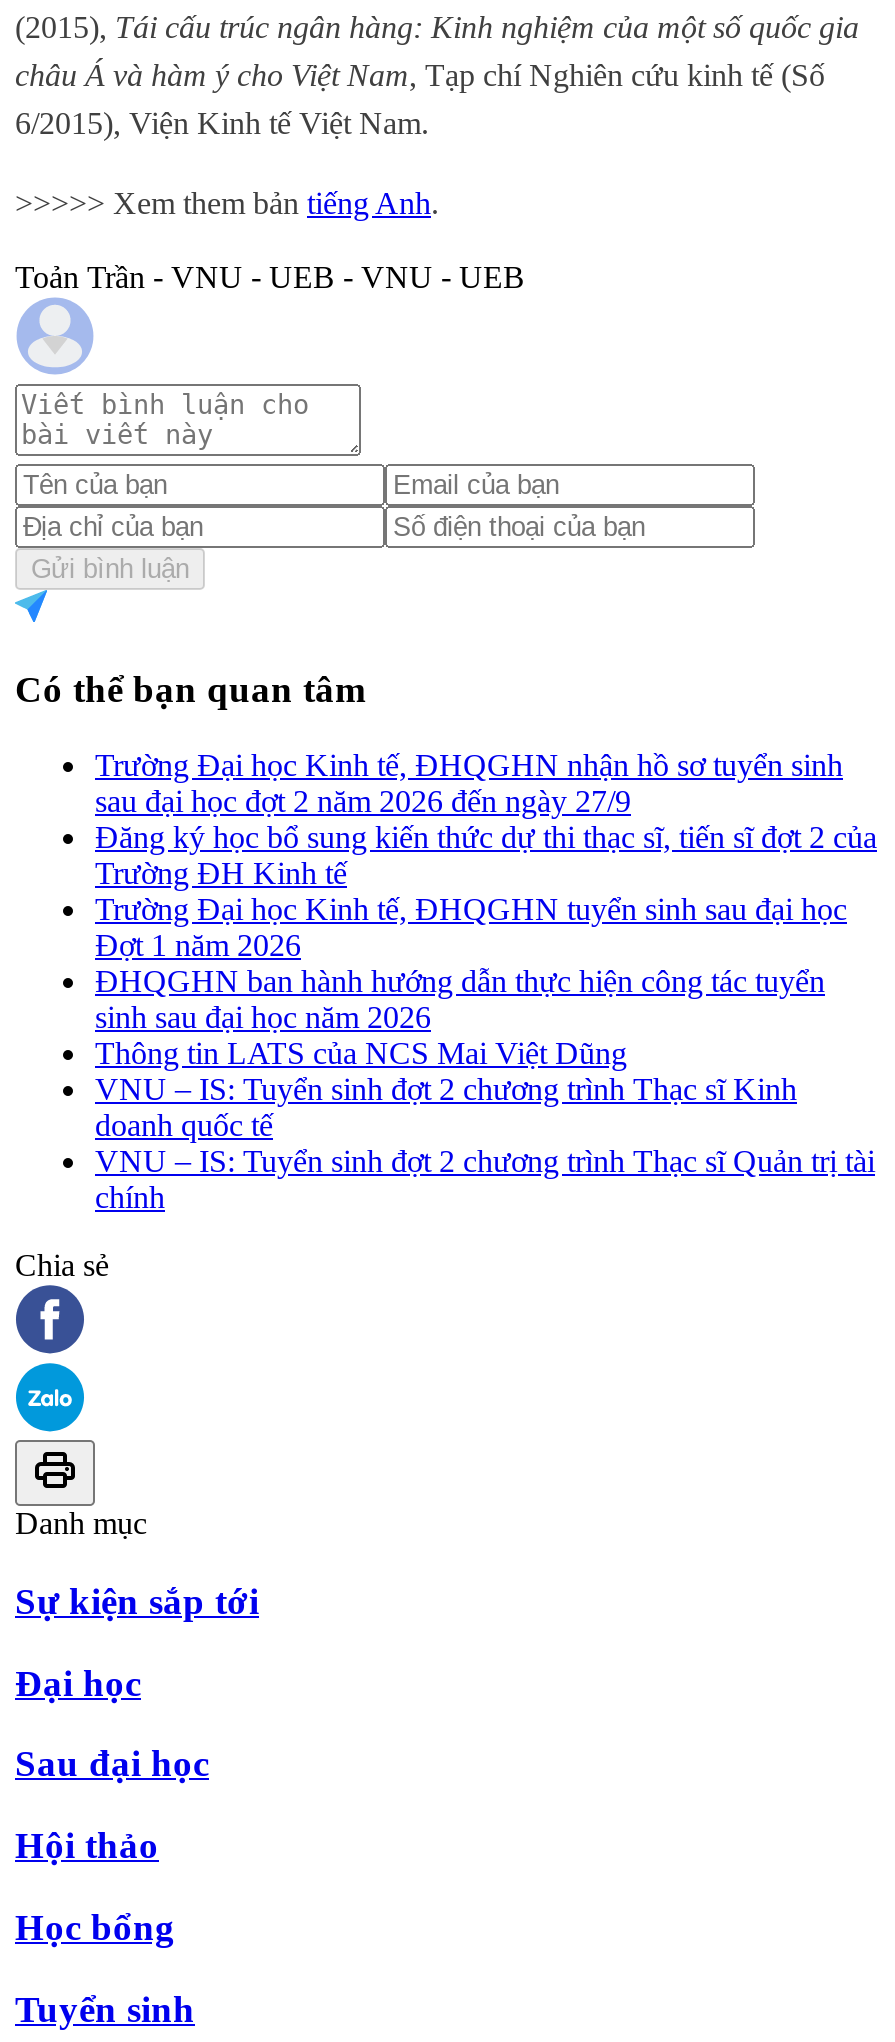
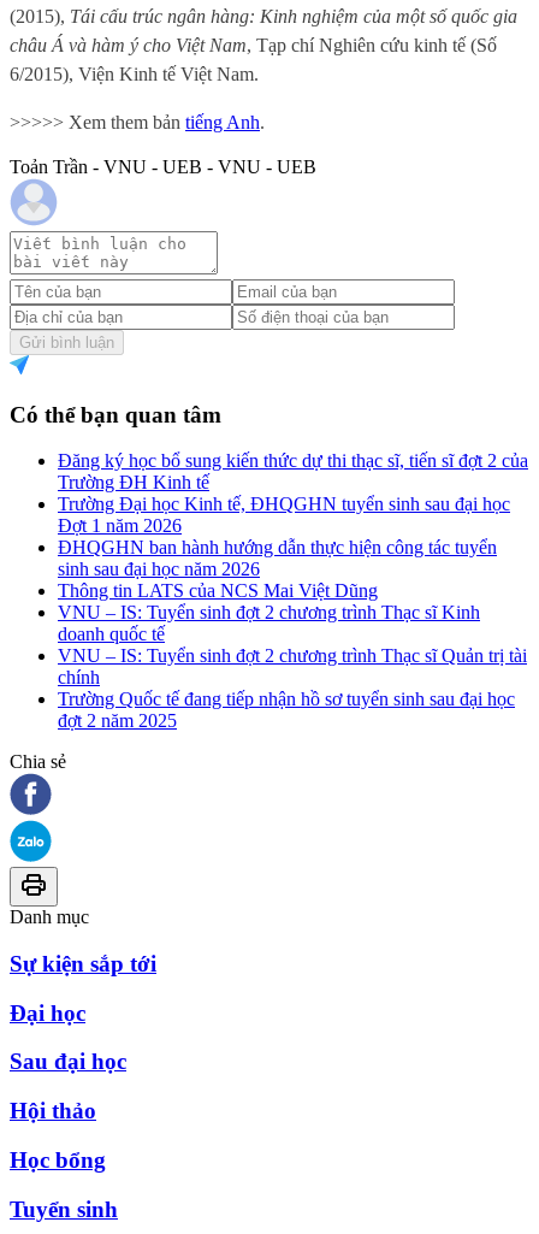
- Trường Đại học Kinh tế, ĐHQGHN nhận hồ sơ tuyển sinh
- sau đại học đợt 2 năm 2026 đến ngày 27/9

moved up: Đăng ký học bổ sung kiến thức dự thi thạc sĩ, tiến sĩ đợt 2 của | Trường ĐH Kinh tế | Trường Đại học Kinh tế, ĐHQGHN tuyển sinh sau đại học | ... | VNU – IS: Tuyển sinh đợt 2 chương trình Thạc sĩ Quản trị tài | chính

+ Trường Quốc tế đang tiếp nhận hồ sơ tuyển sinh sau đại học
+ đợt 2 năm 2025
